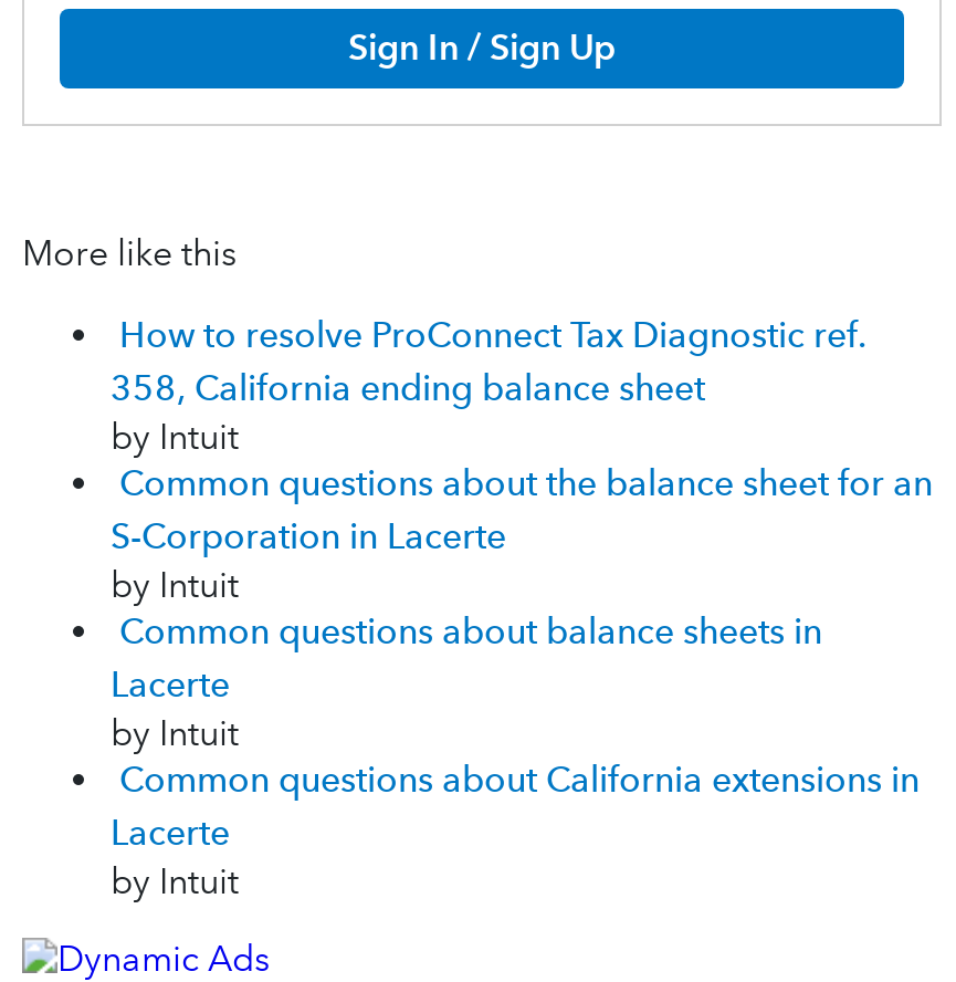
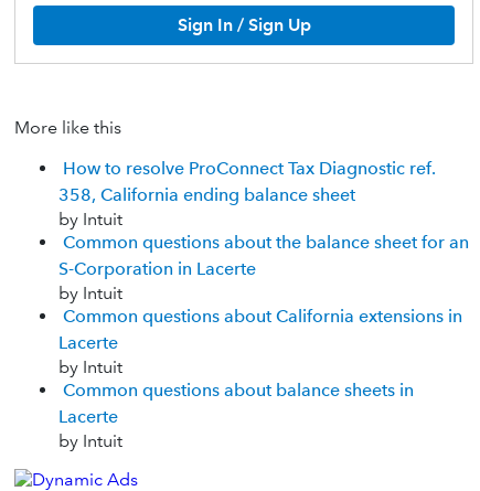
moved down: Common questions about balance sheets in

moved up: Common questions about California extensions in
